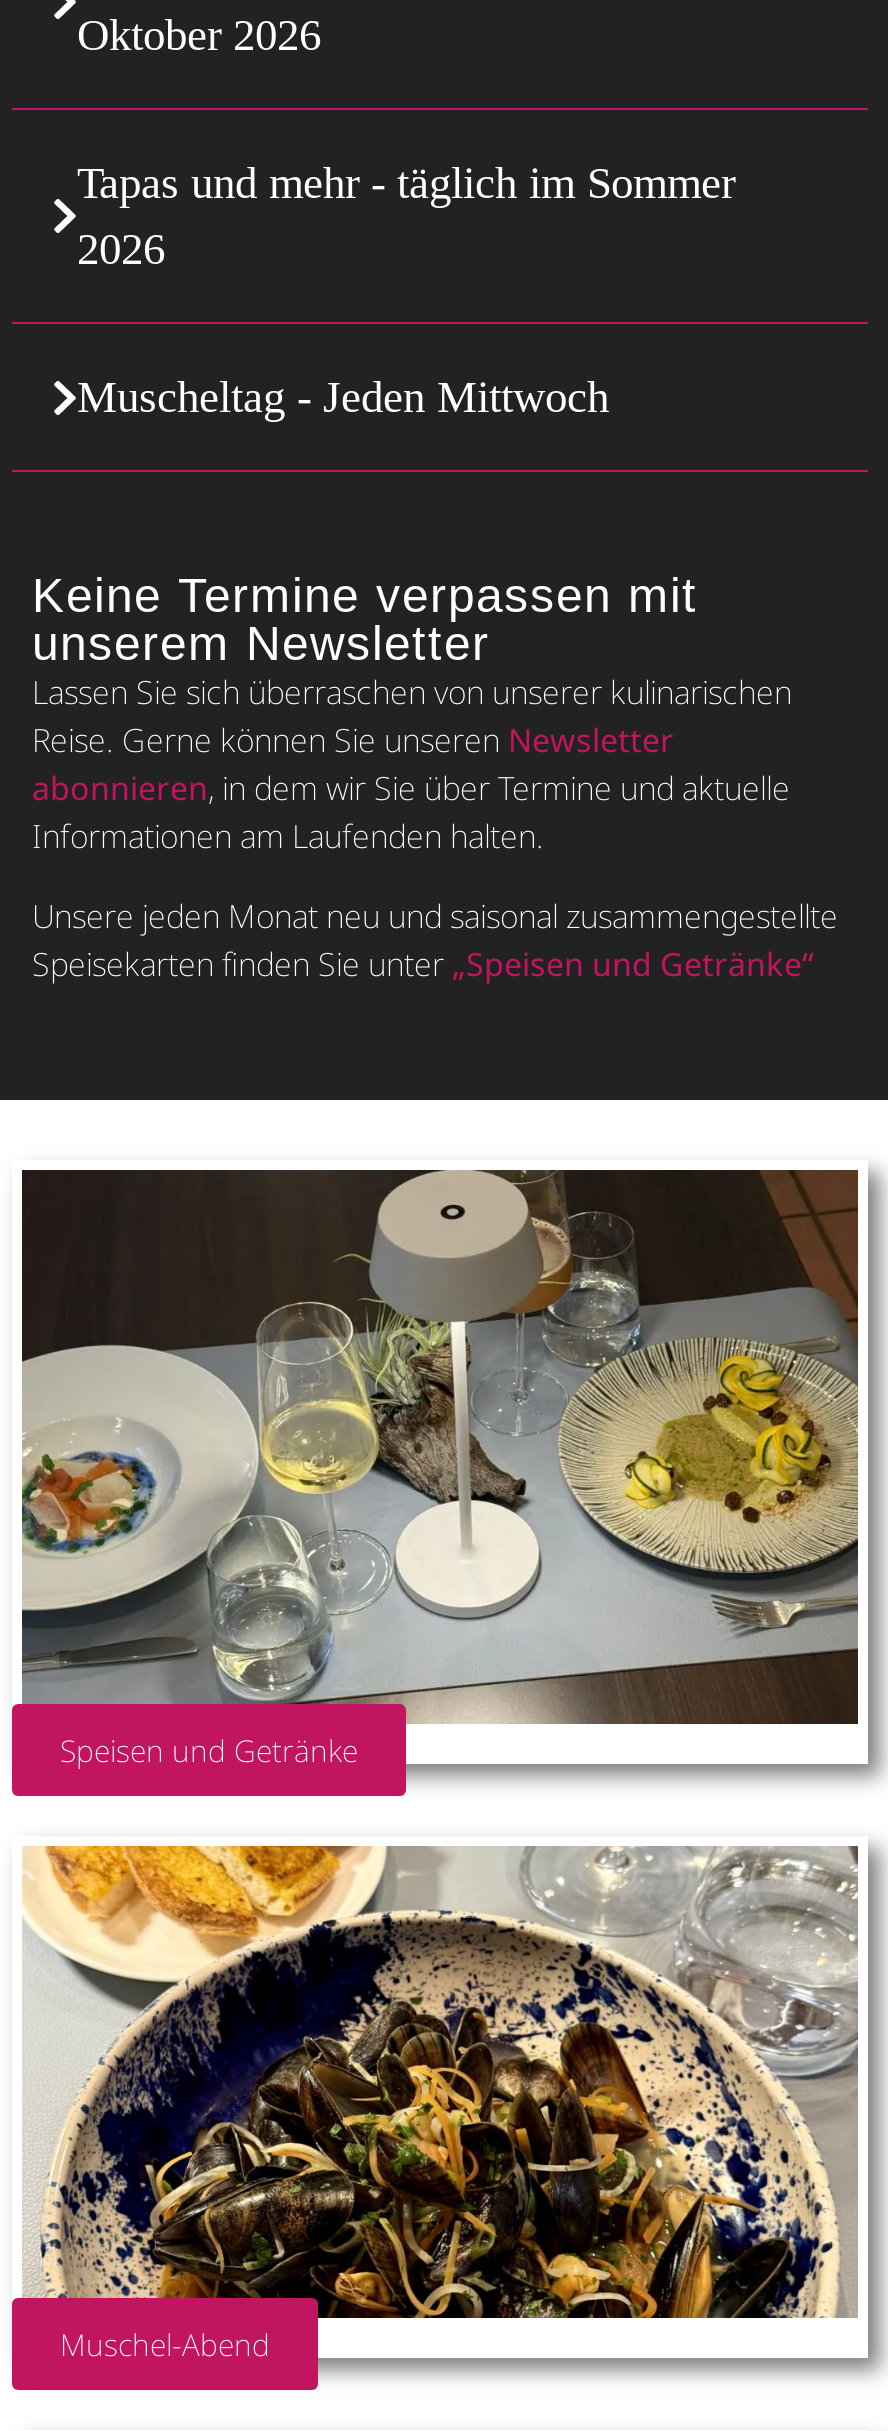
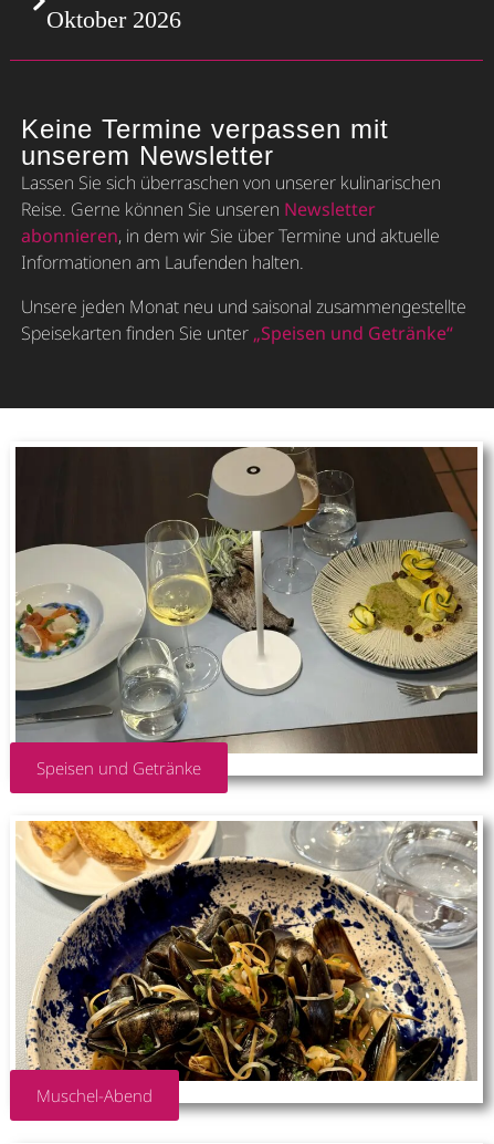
- Tapas und mehr - täglich im Sommer
- 2026
- Muscheltag - Jeden Mittwoch
